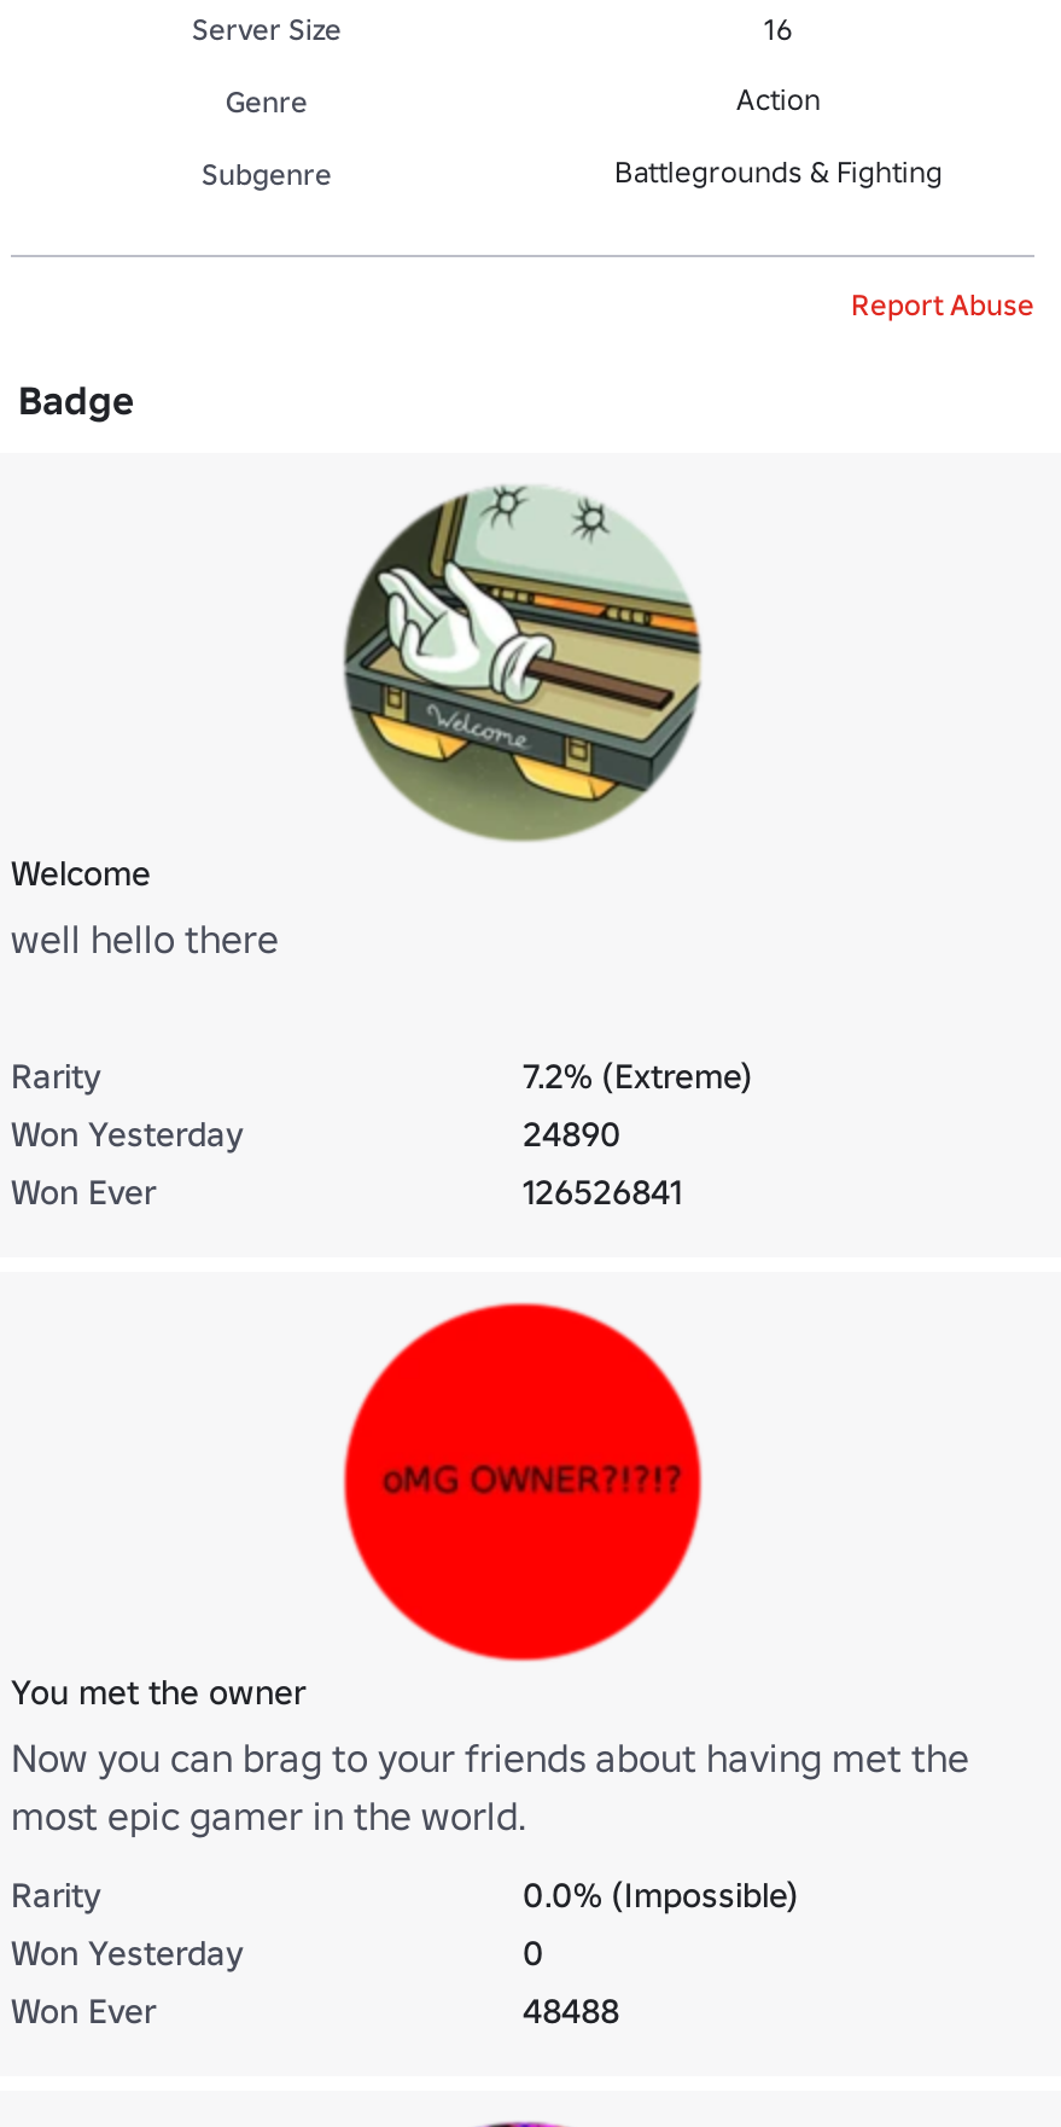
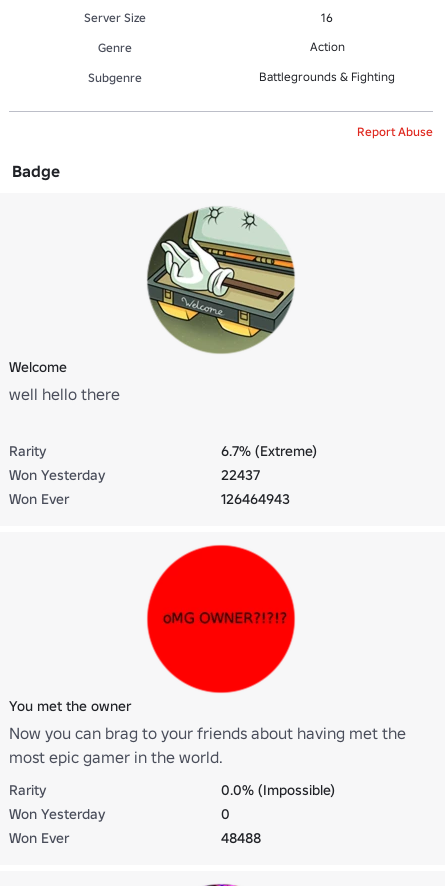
- 7.2% (Extreme)
+ 6.7% (Extreme)

- 24890
+ 22437

- 126526841
+ 126464943
